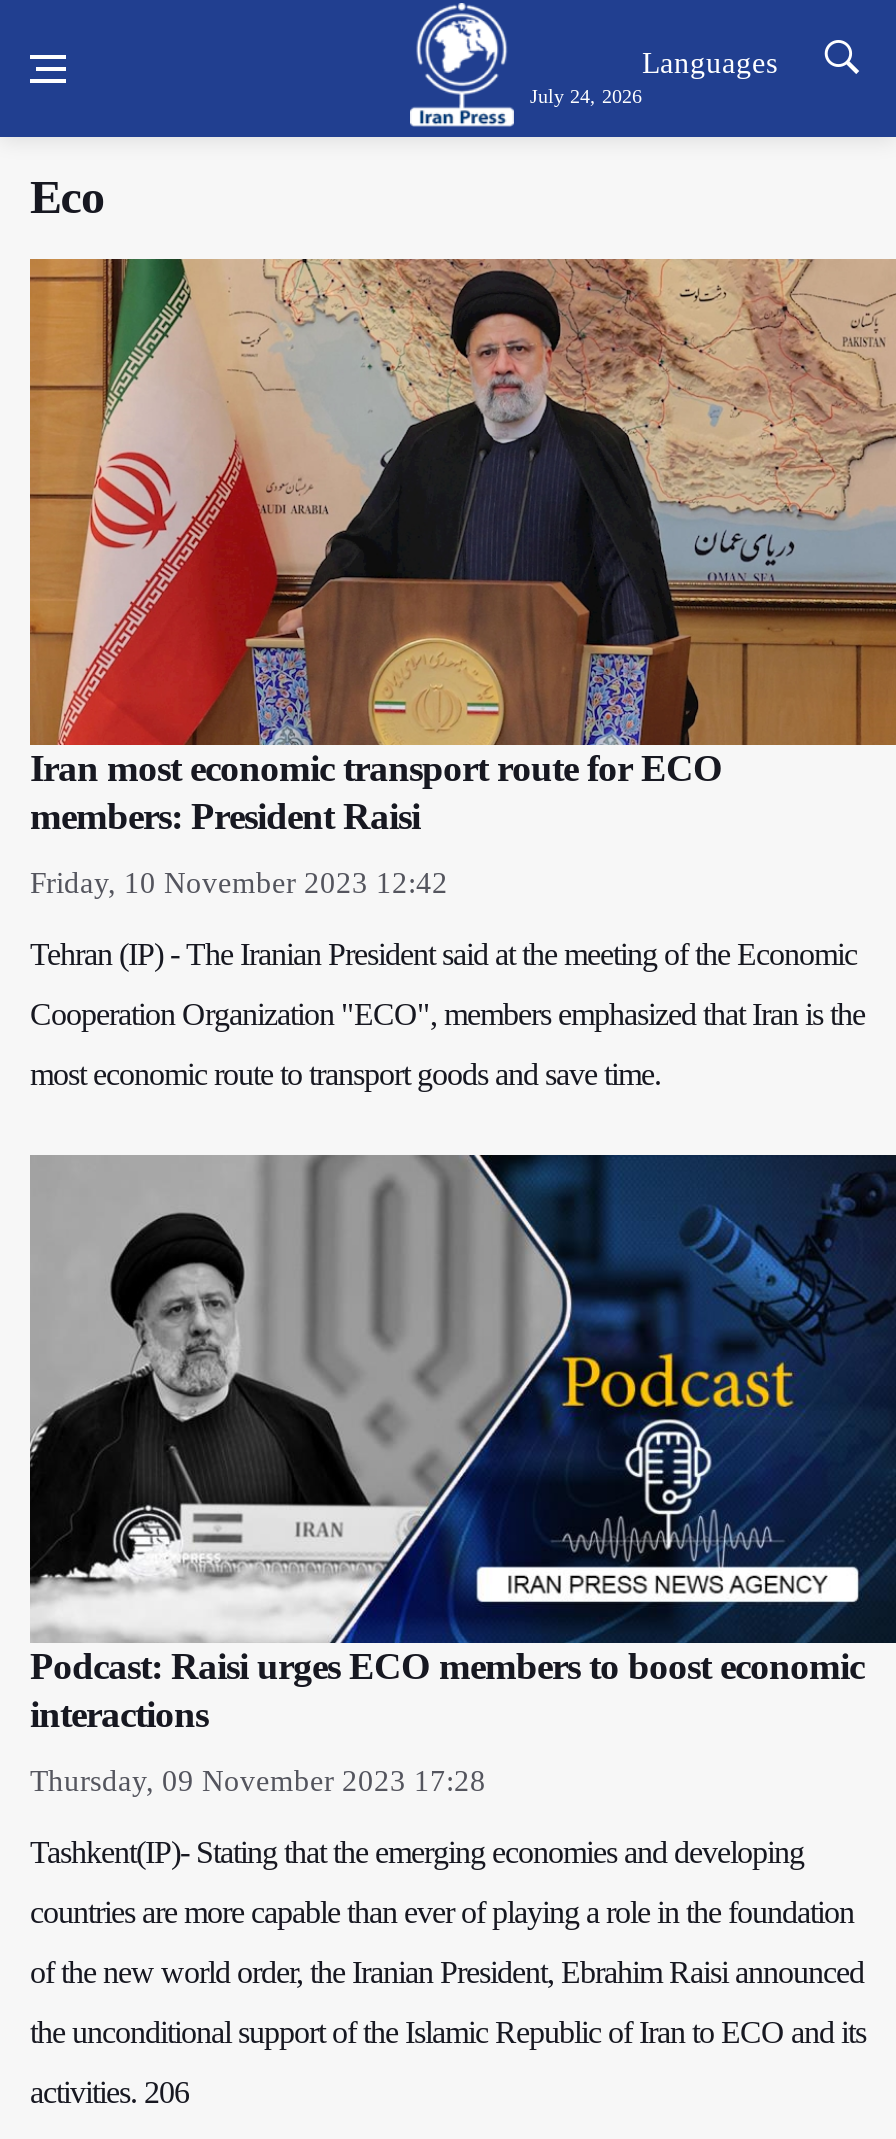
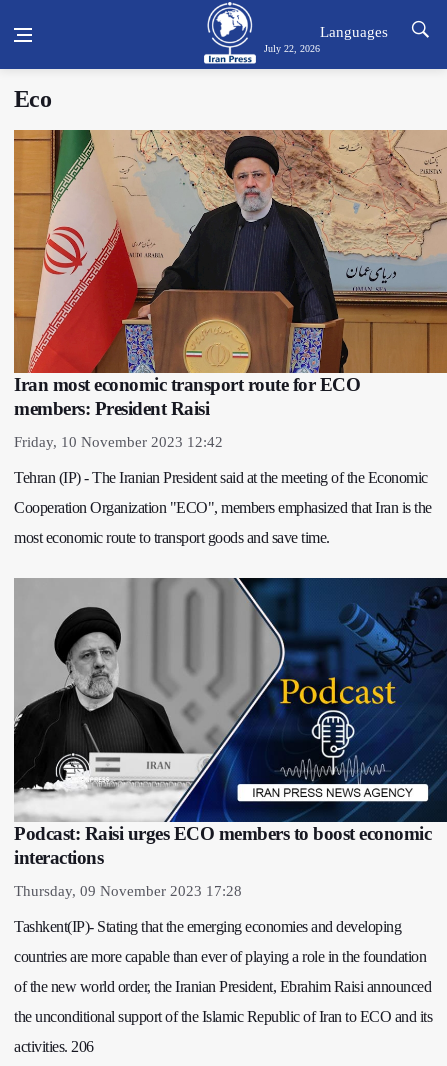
- July 24, 2026
+ July 22, 2026
